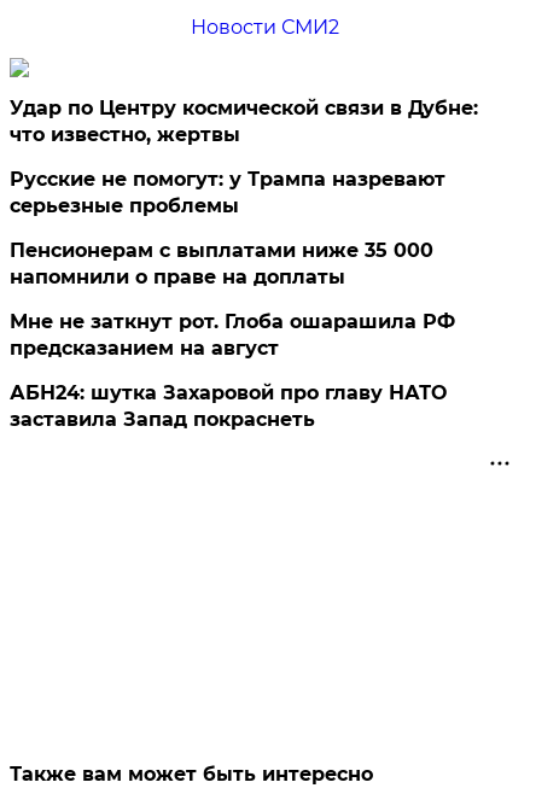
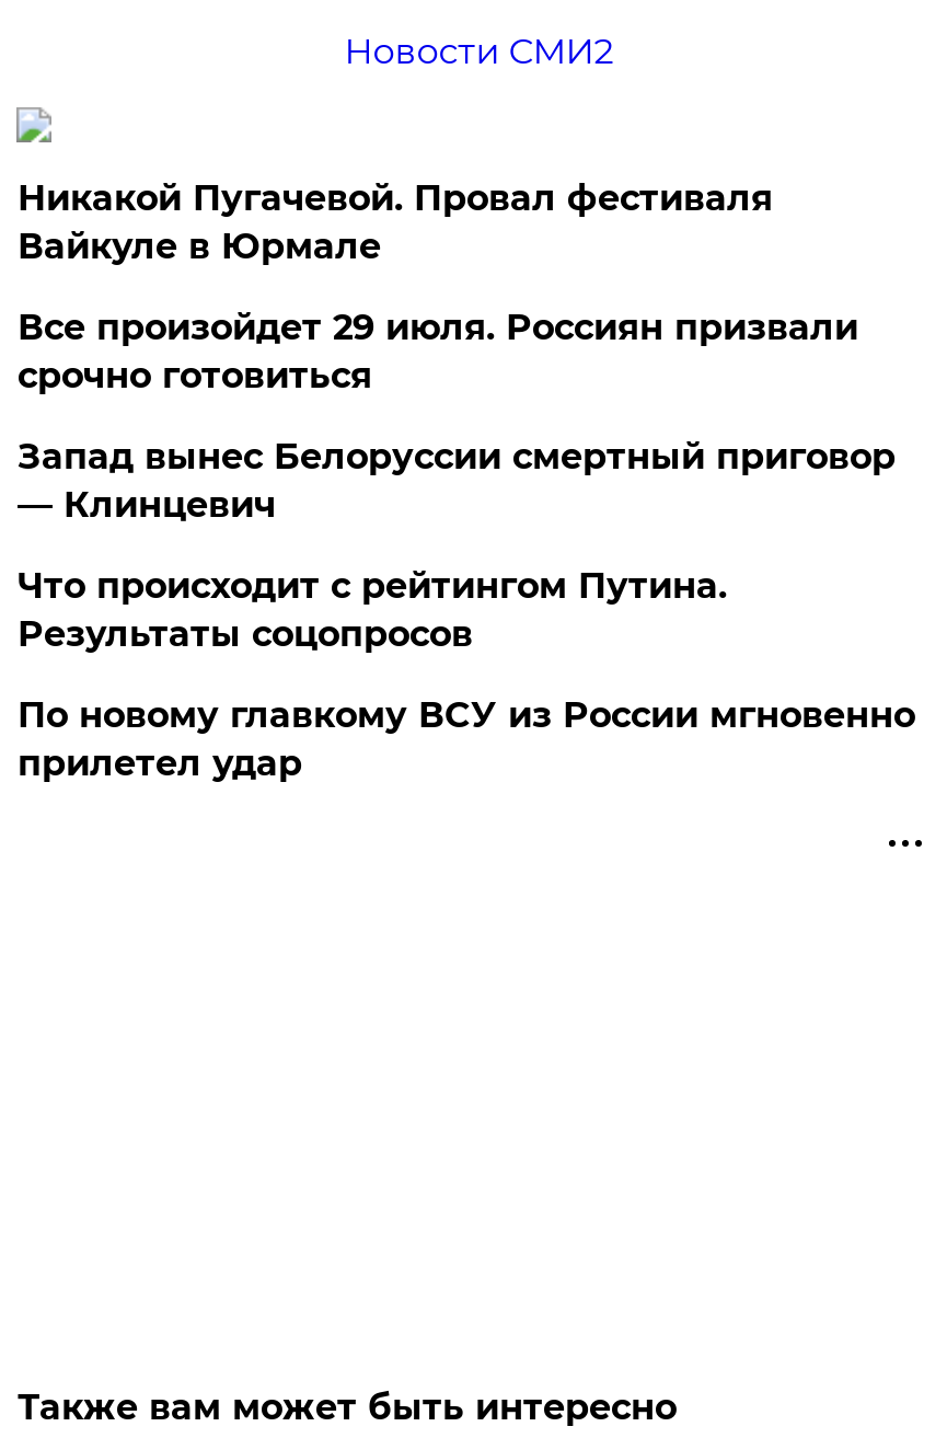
- Удар по Центру космической связи в Дубне:
- что известно, жертвы
+ Никакой Пугачевой. Провал фестиваля
+ Вайкуле в Юрмале

- Русские не помогут: у Трампа назревают
- серьезные проблемы
+ Все произойдет 29 июля. Россиян призвали
+ срочно готовиться

- Пенсионерам с выплатами ниже 35 000
- напомнили о праве на доплаты
+ Запад вынес Белоруссии смертный приговор
+ — Клинцевич

- Мне не заткнут рот. Глоба ошарашила РФ
- предсказанием на август
+ Что происходит с рейтингом Путина.
+ Результаты соцопросов

- АБН24: шутка Захаровой про главу НАТО
- заставила Запад покраснеть
+ По новому главкому ВСУ из России мгновенно
+ прилетел удар
